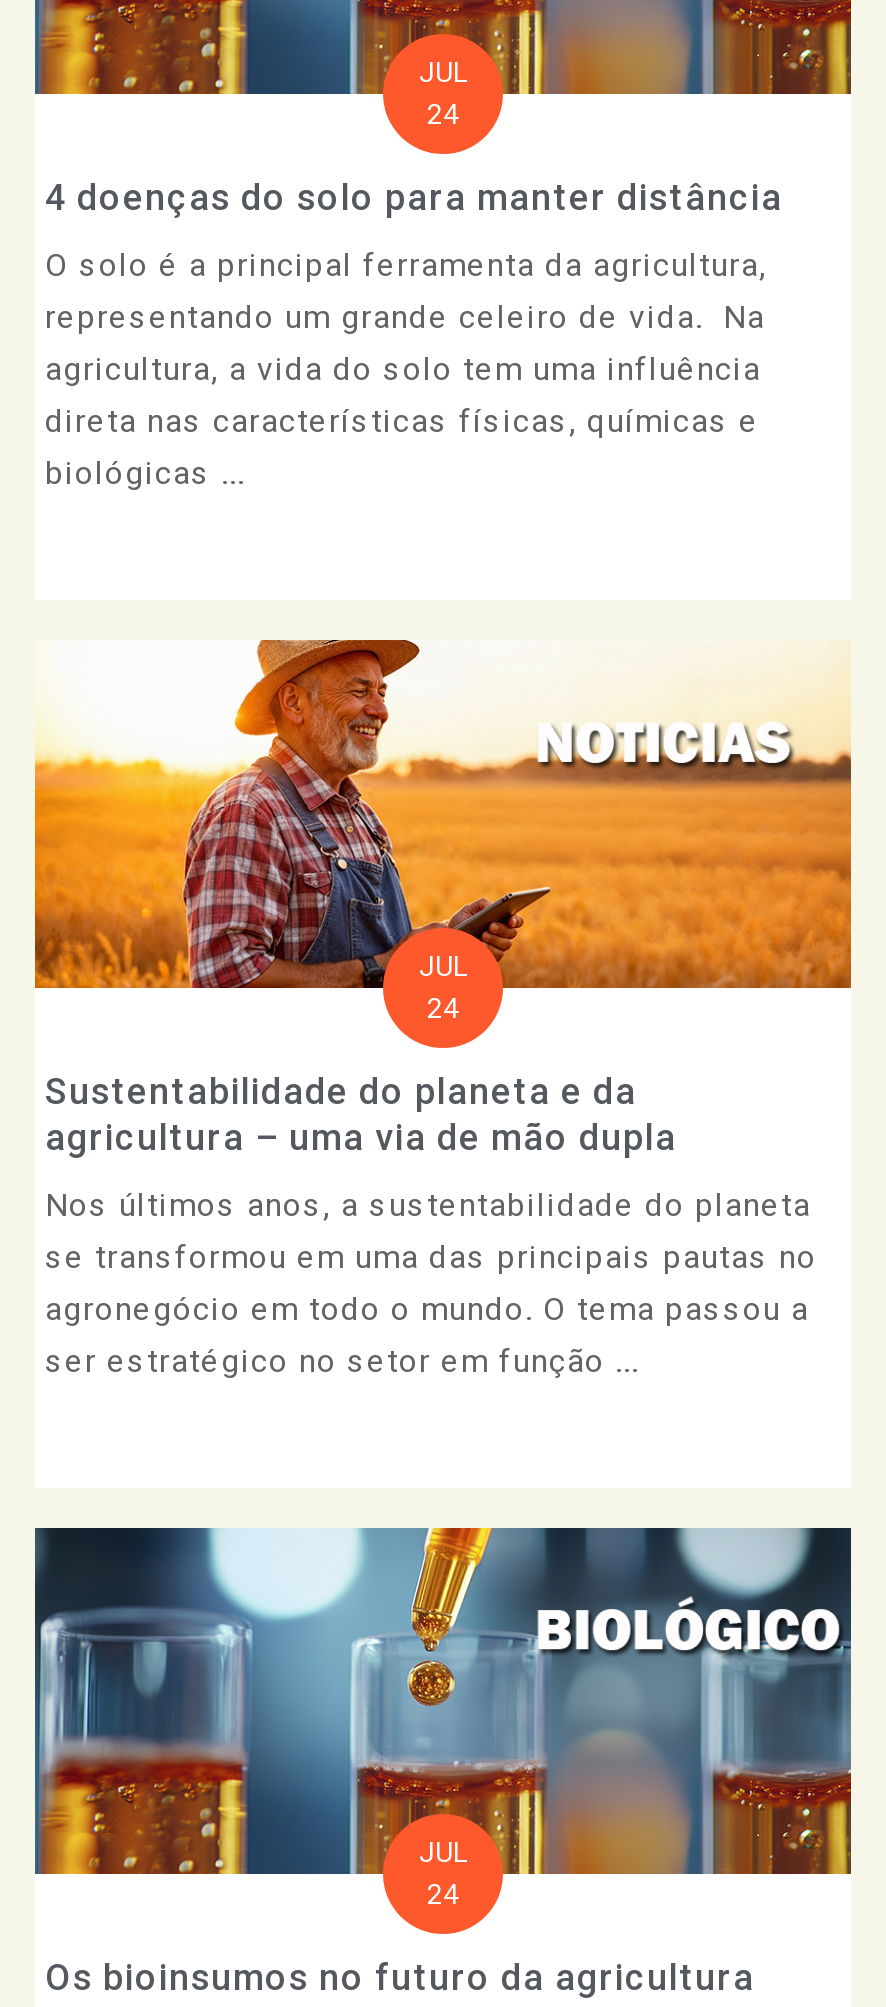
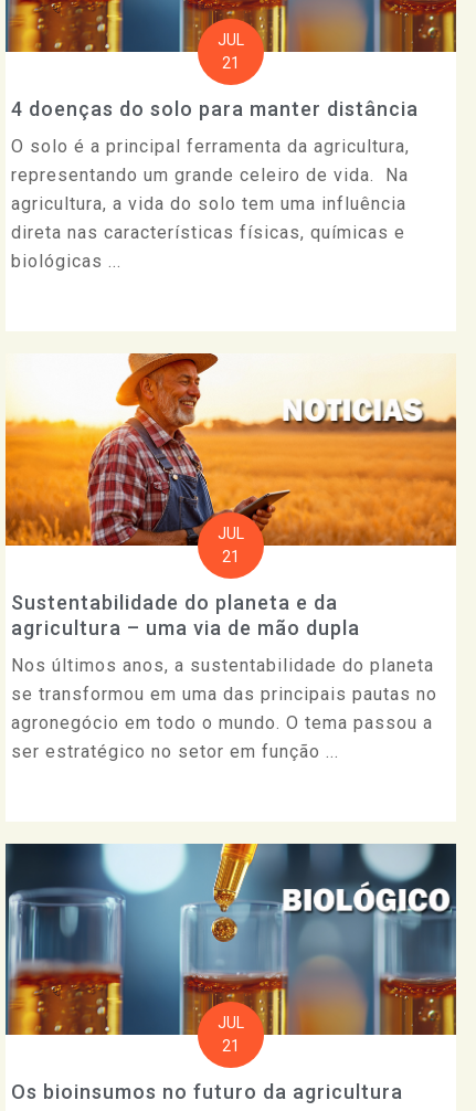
- 24
+ 21

- 24
+ 21

- 24
+ 21
